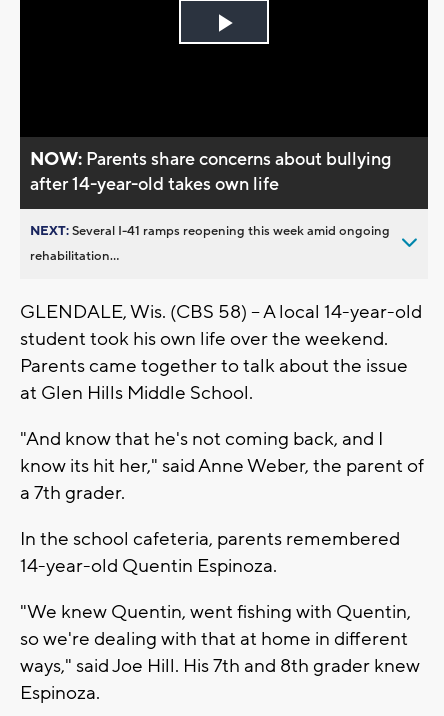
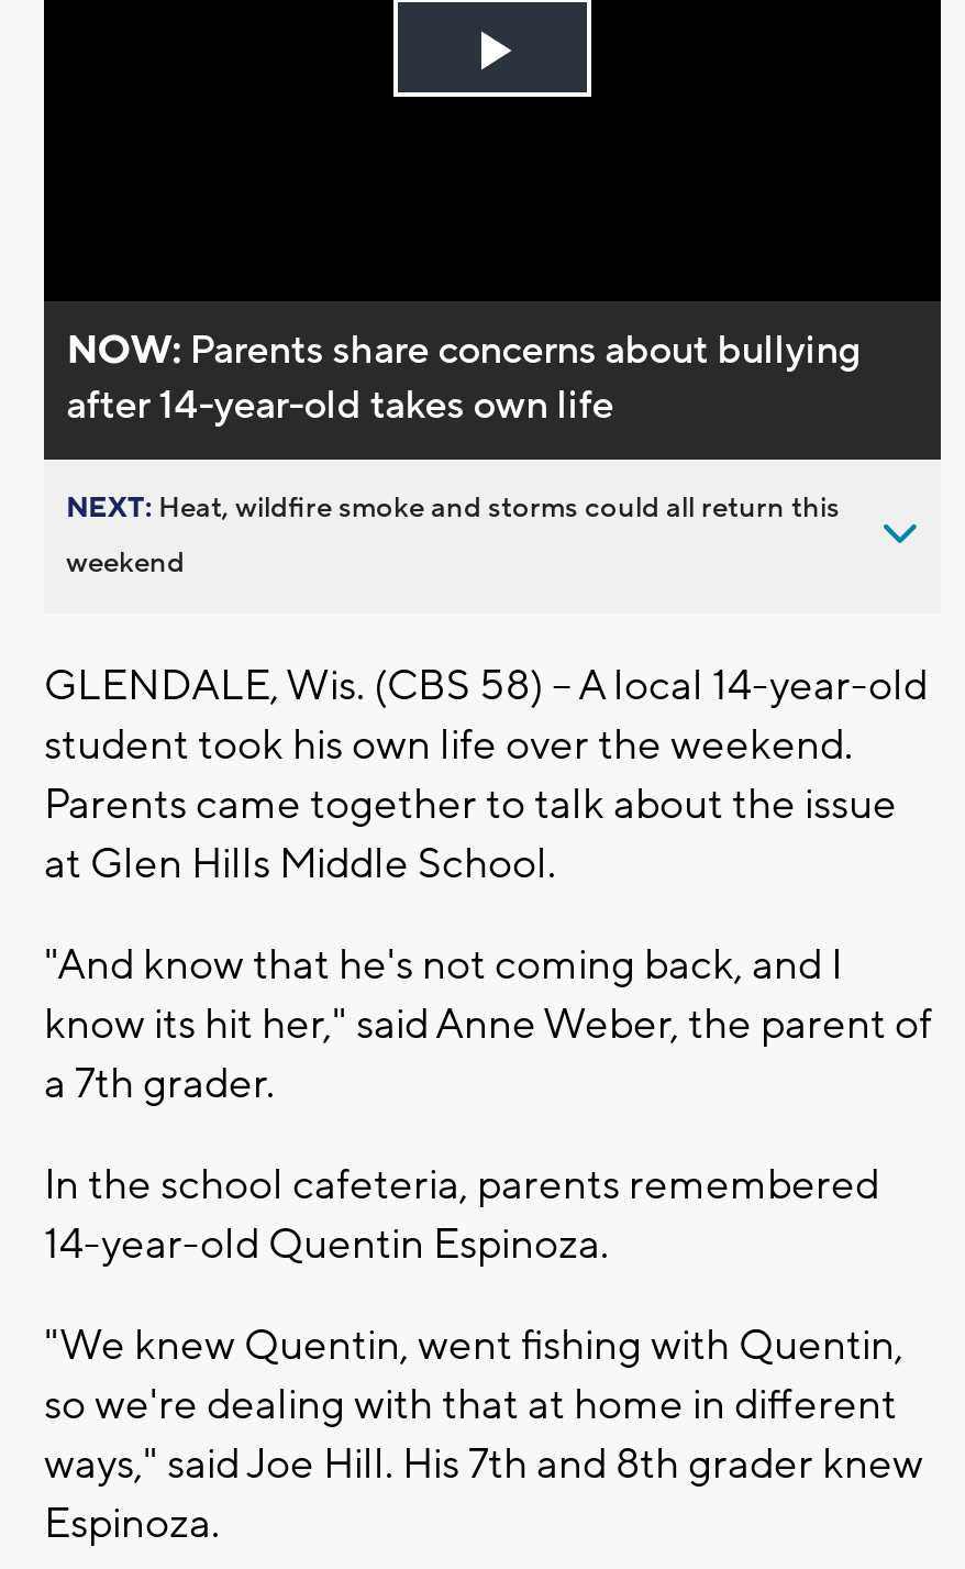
- NEXT: Several I-41 ramps reopening this week amid ongoing
+ NEXT: Heat, wildfire smoke and storms could all return this

- rehabilitation...
+ weekend
